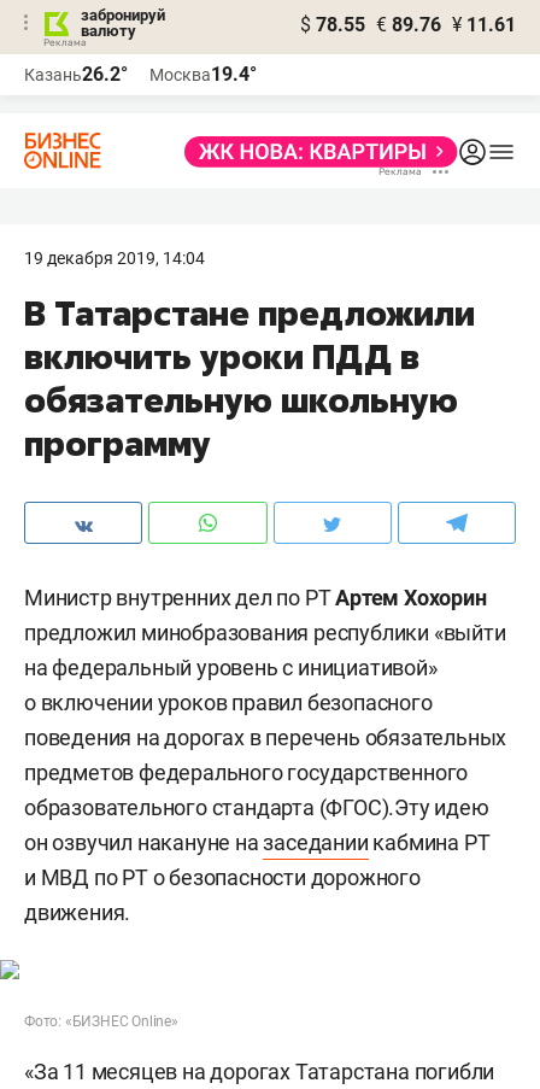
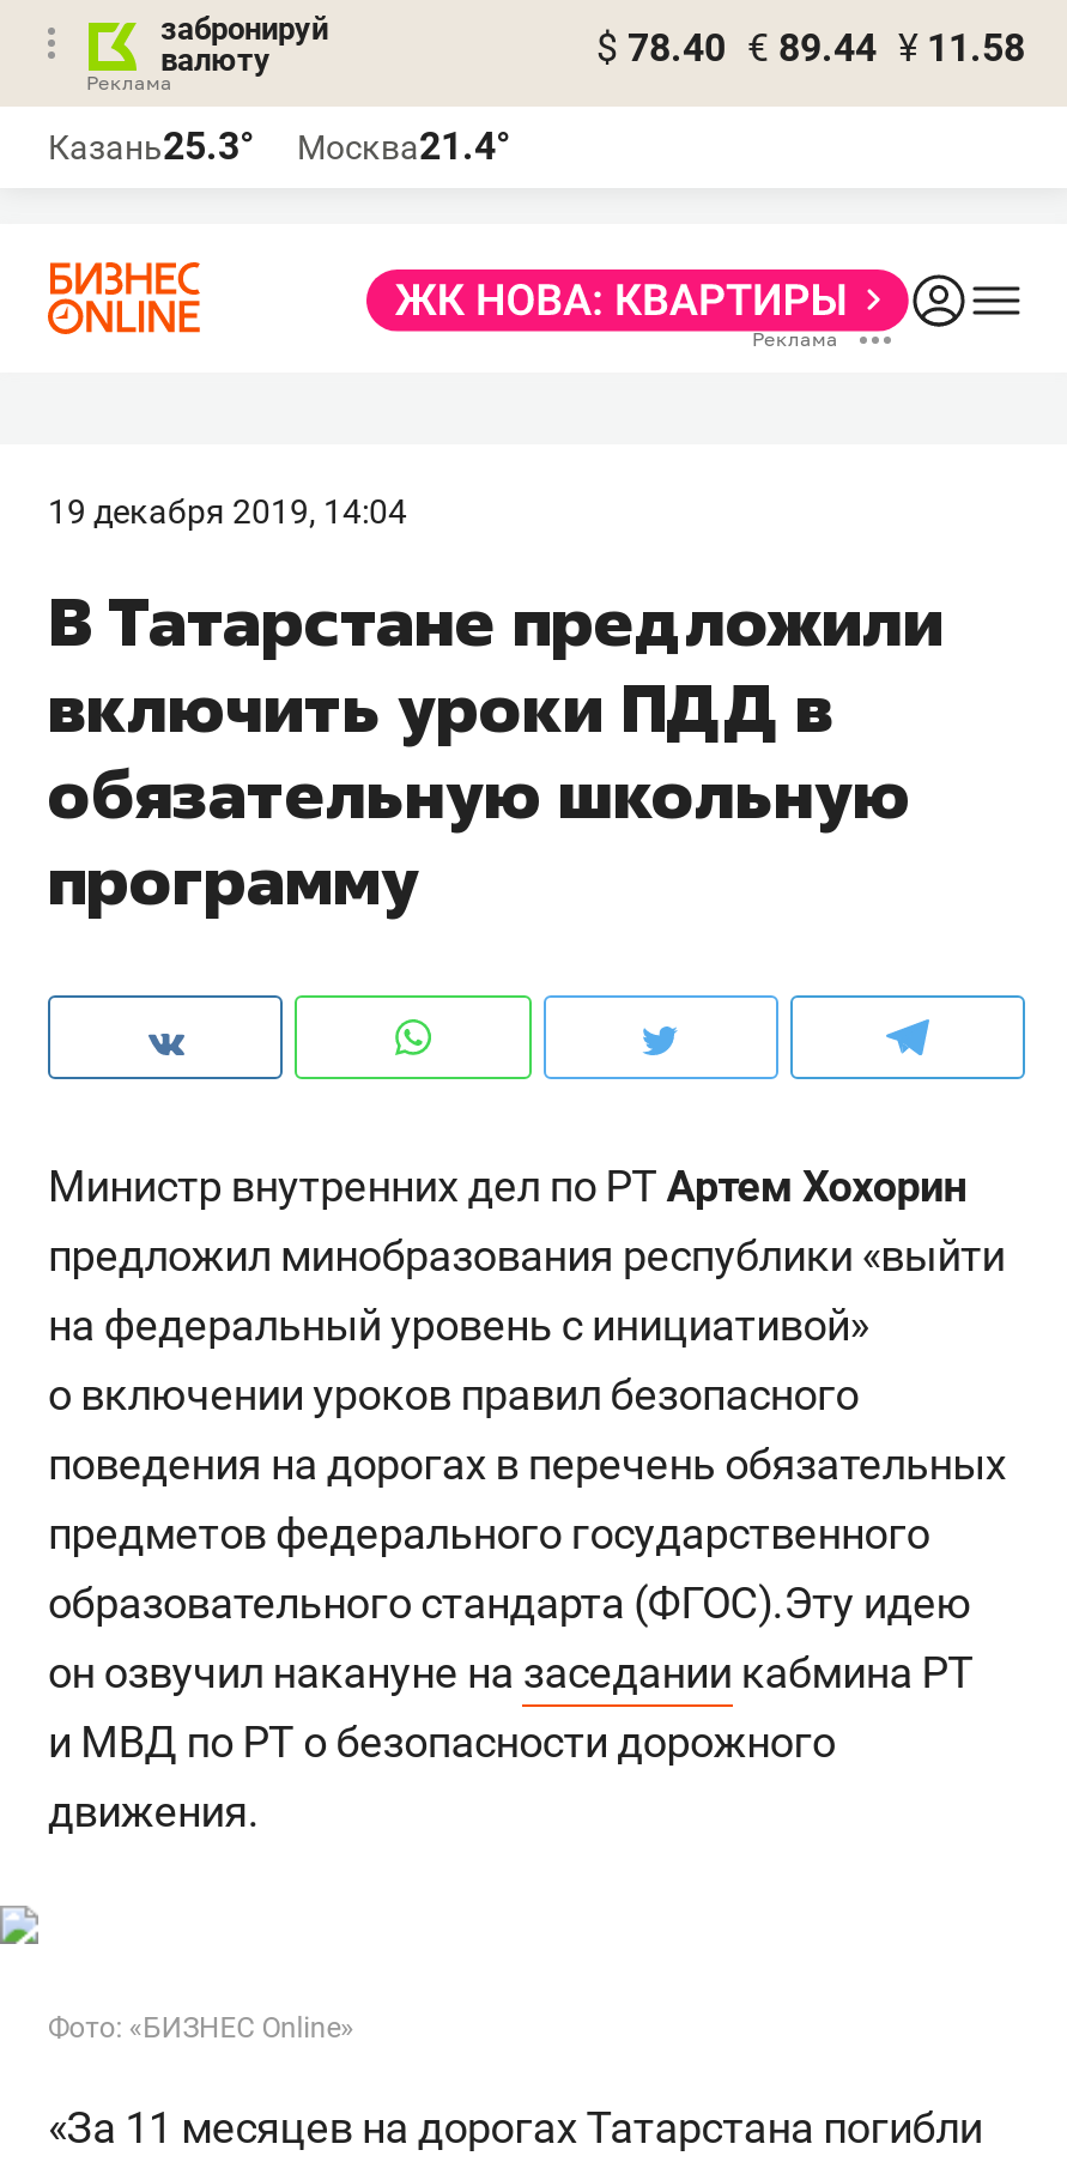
- $ 78.55 € 89.76 ¥ 11.61
+ $ 78.40 € 89.44 ¥ 11.58

- Казань26.2°
+ Казань25.3°

- Москва19.4°
+ Москва21.4°
